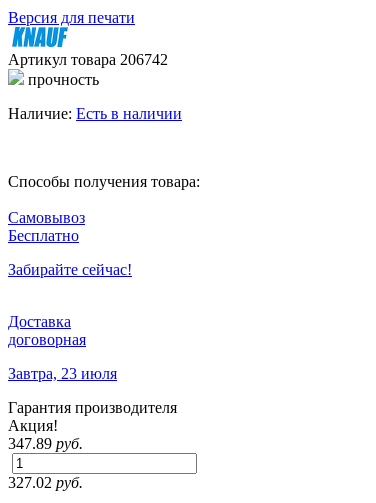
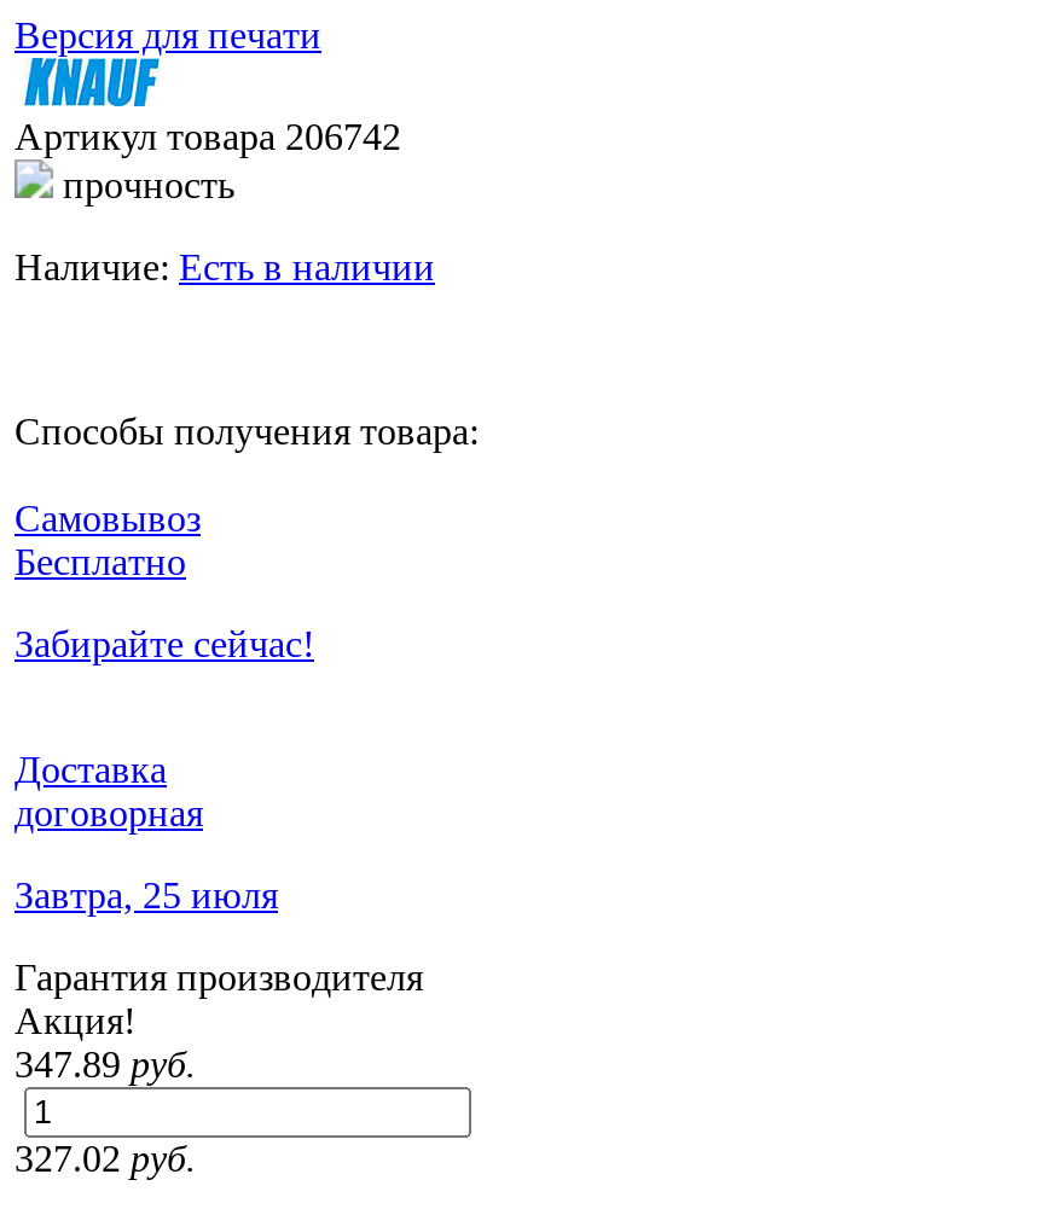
- Завтра, 23 июля
+ Завтра, 25 июля
